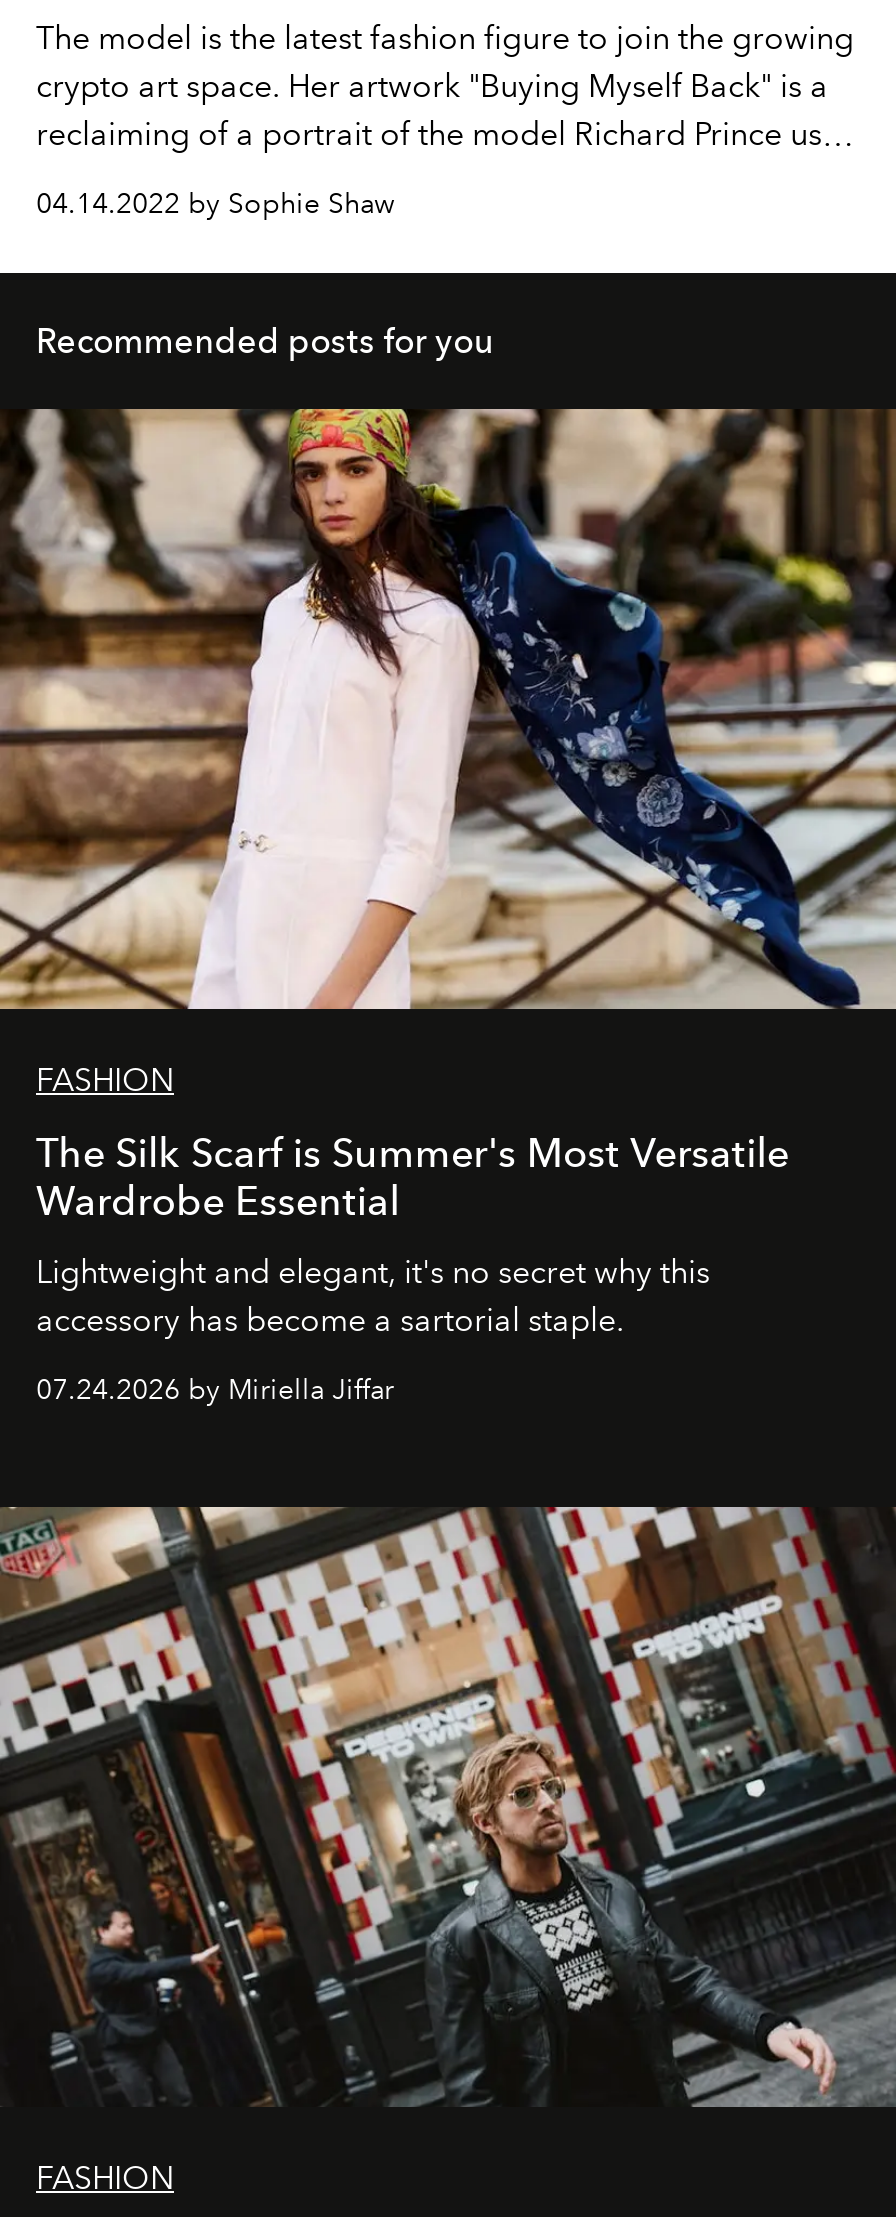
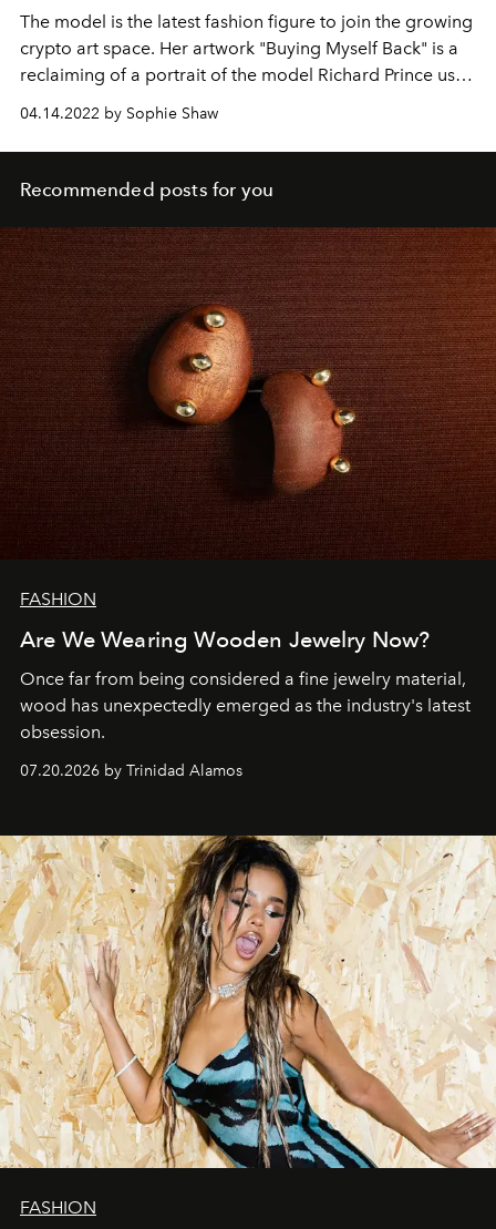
- [image]
+ [image]

- The Silk Scarf is Summer's Most Versatile
- Wardrobe Essential
+ Are We Wearing Wooden Jewelry Now?

- Lightweight and elegant, it's no secret why this
- accessory has become a sartorial staple.
+ Once far from being considered a fine jewelry material,
+ wood has unexpectedly emerged as the industry's latest
+ obsession.

- 07.24.2026 by Miriella Jiffar
+ 07.20.2026 by Trinidad Alamos

- [image]
+ [image]
